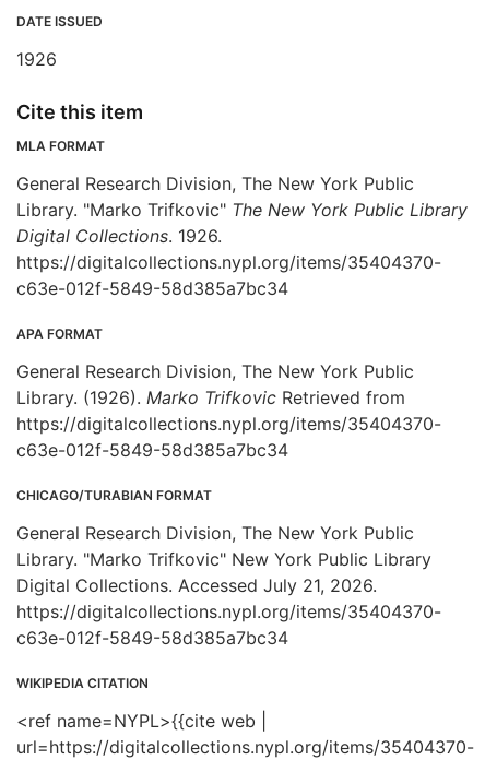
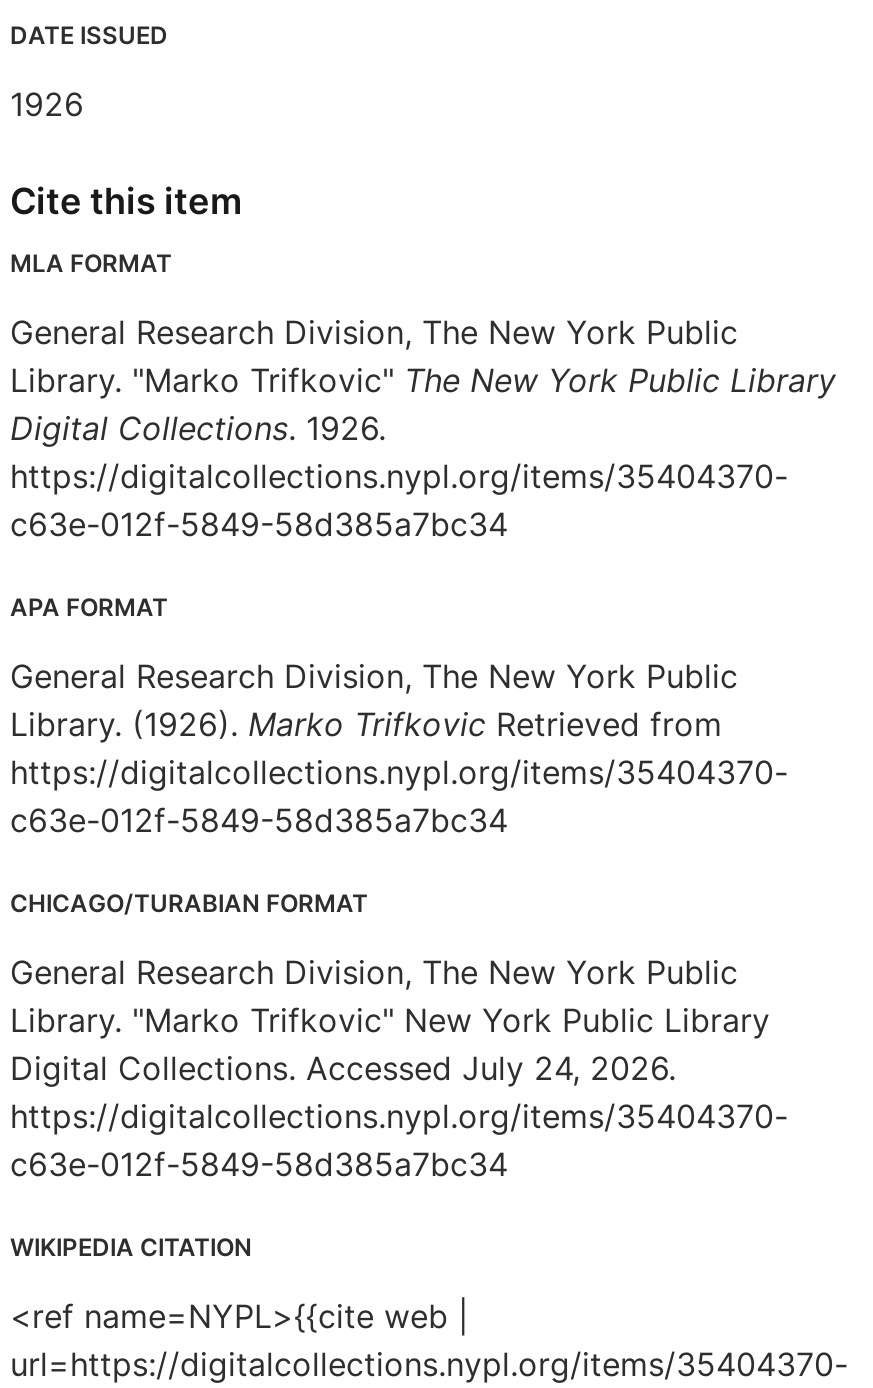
- Digital Collections. Accessed July 21, 2026.
+ Digital Collections. Accessed July 24, 2026.
